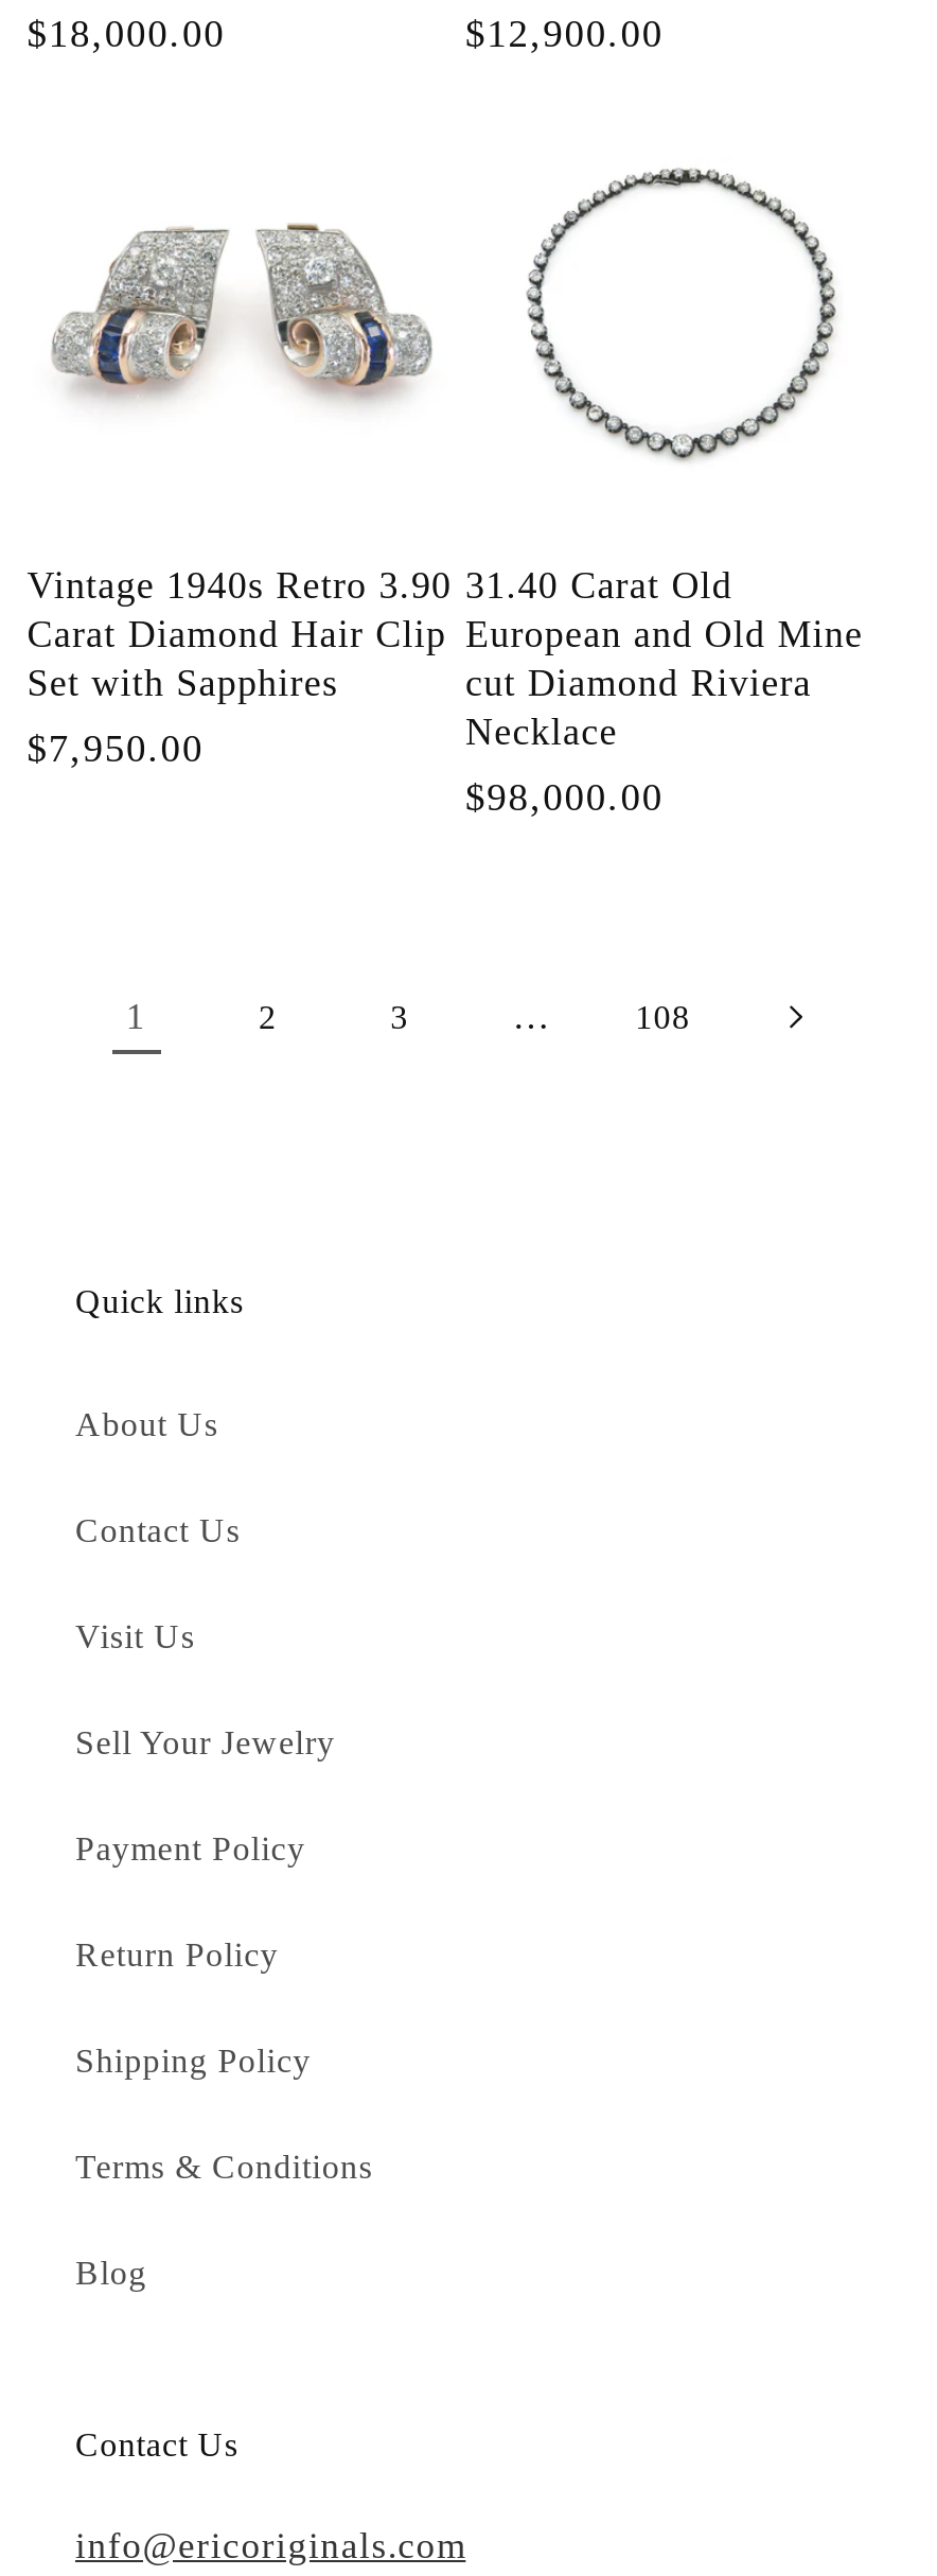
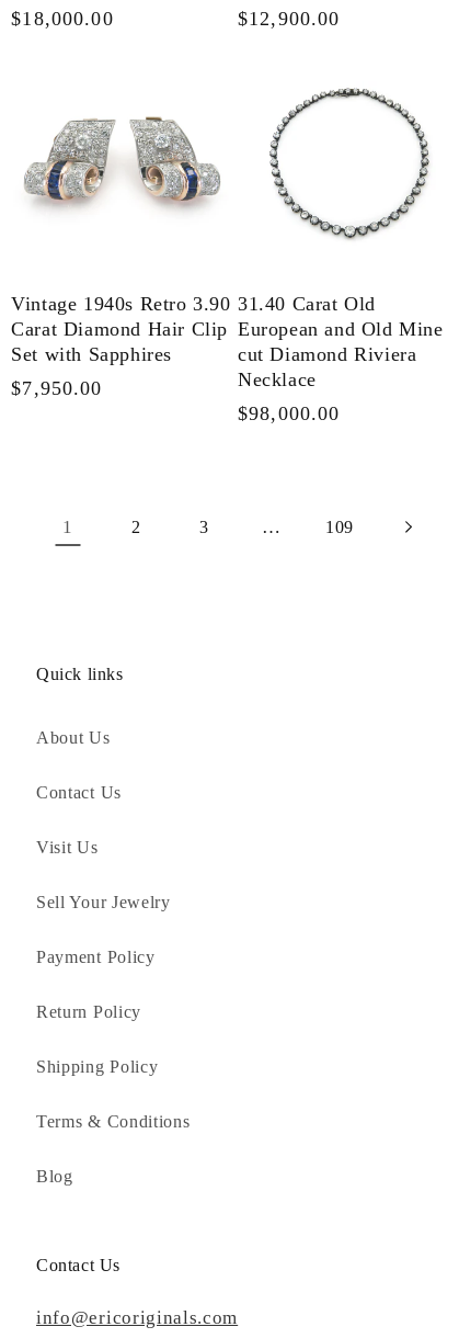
- 108
+ 109
